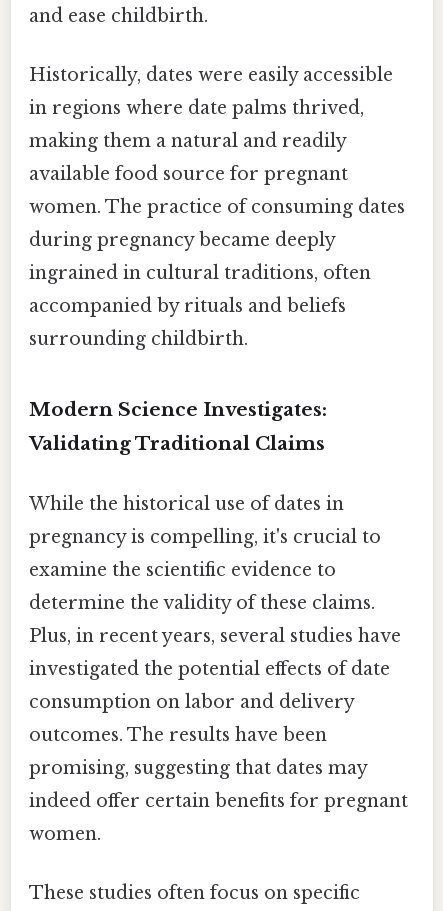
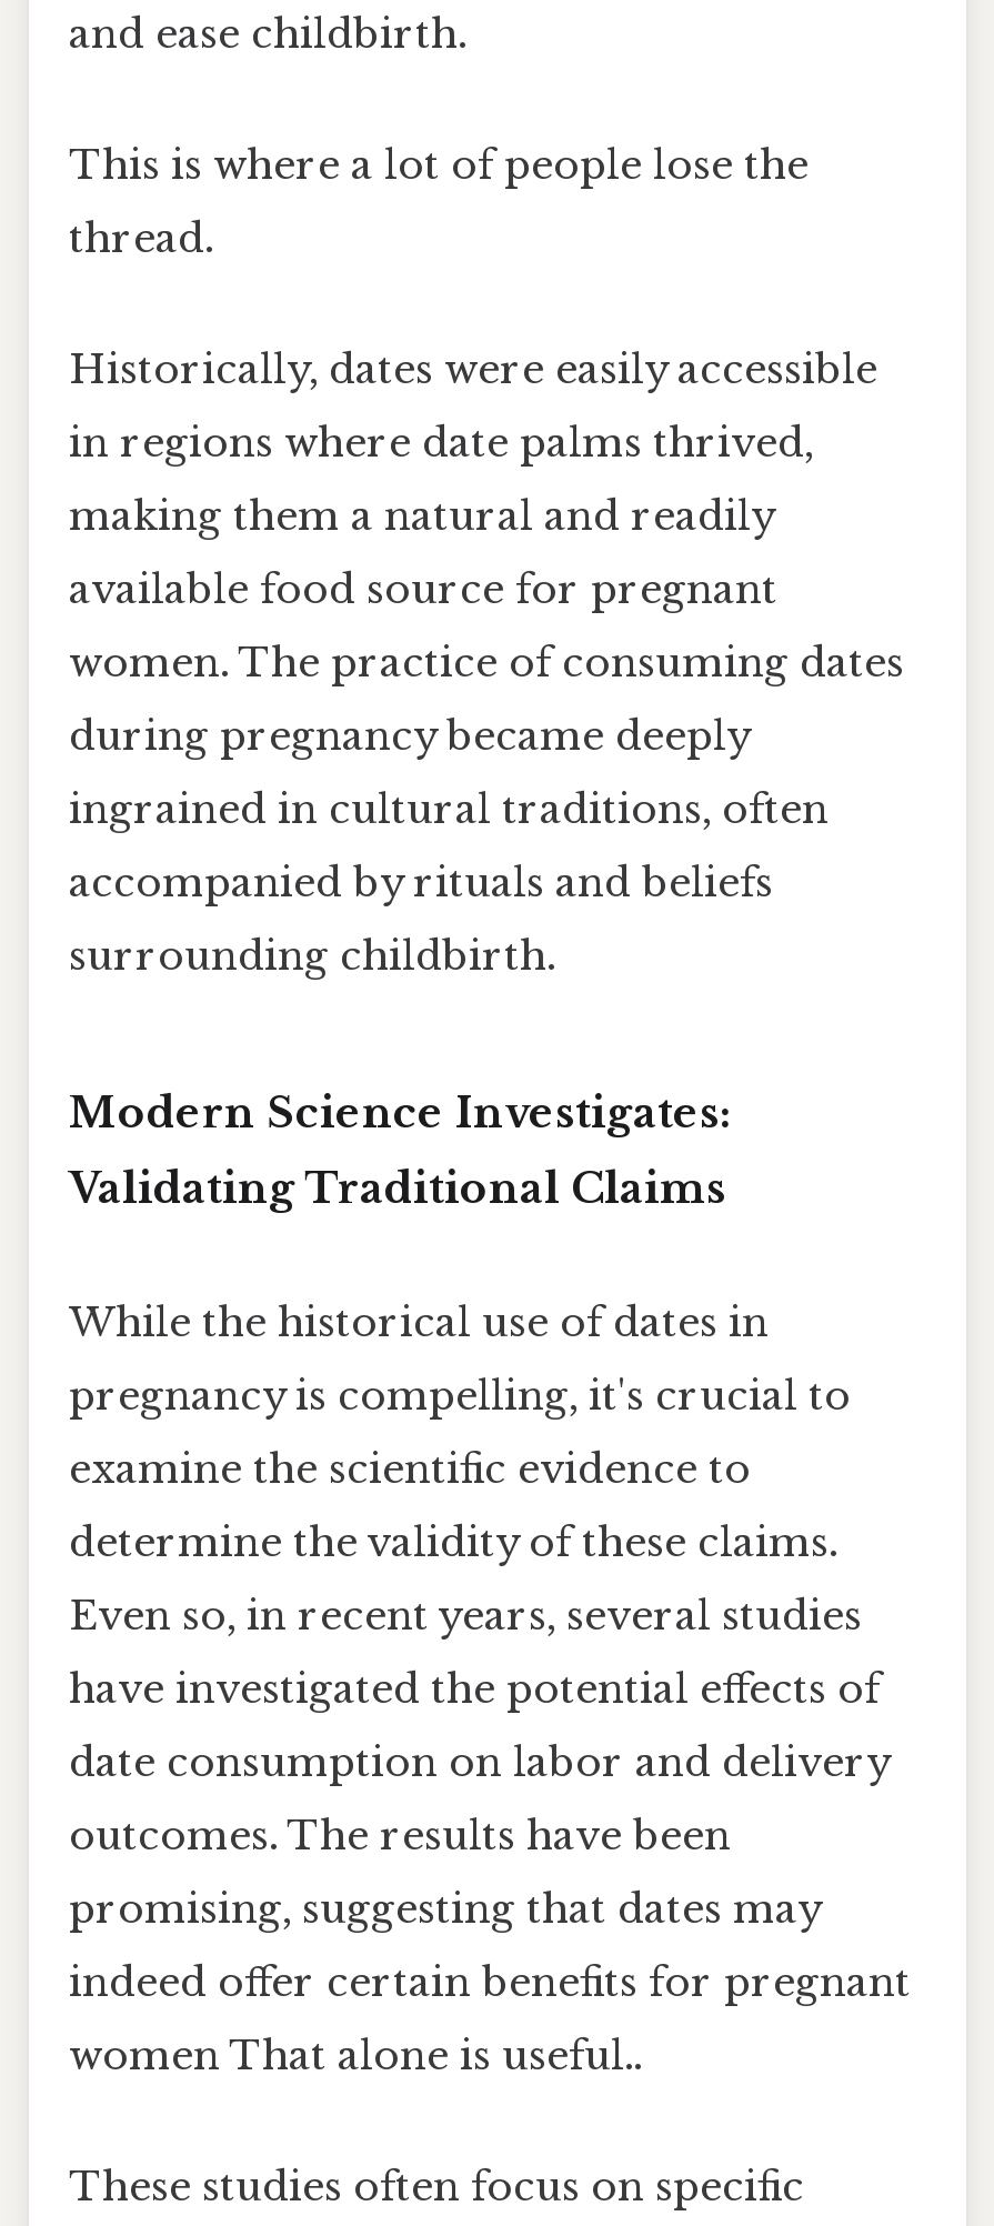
+ This is where a lot of people lose the
+ thread.

- Plus, in recent years, several studies have
+ Even so, in recent years, several studies

- investigated the potential effects of date
+ have investigated the potential effects of

- consumption on labor and delivery
+ date consumption on labor and delivery

- women.
+ women That alone is useful..
